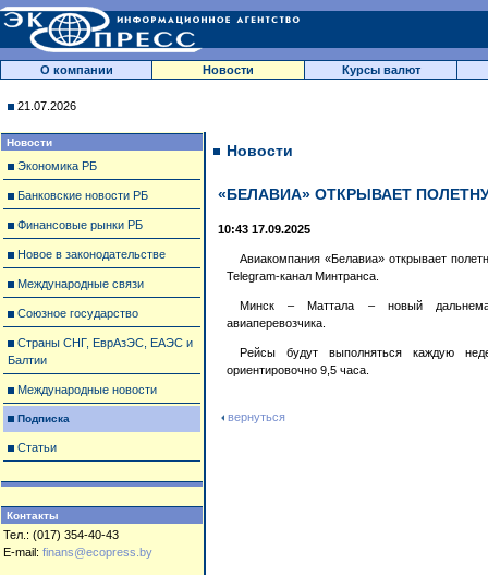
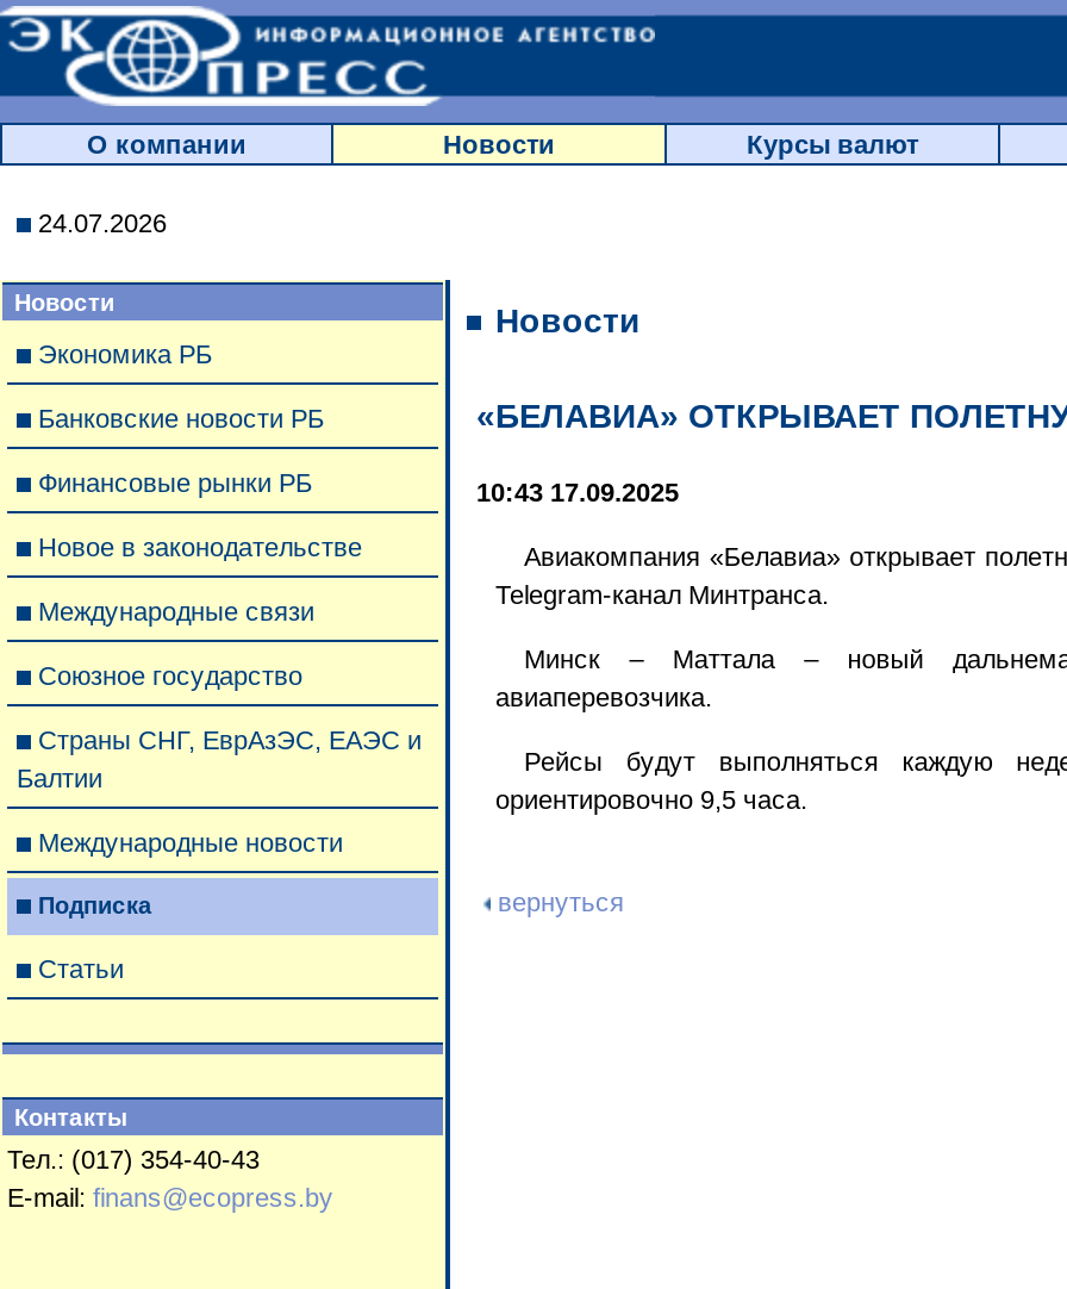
- 21.07.2026
+ 24.07.2026
